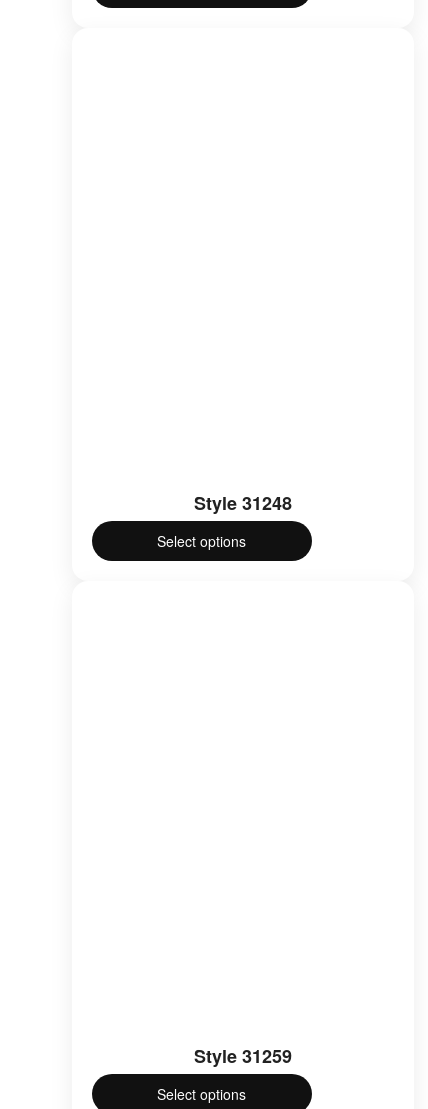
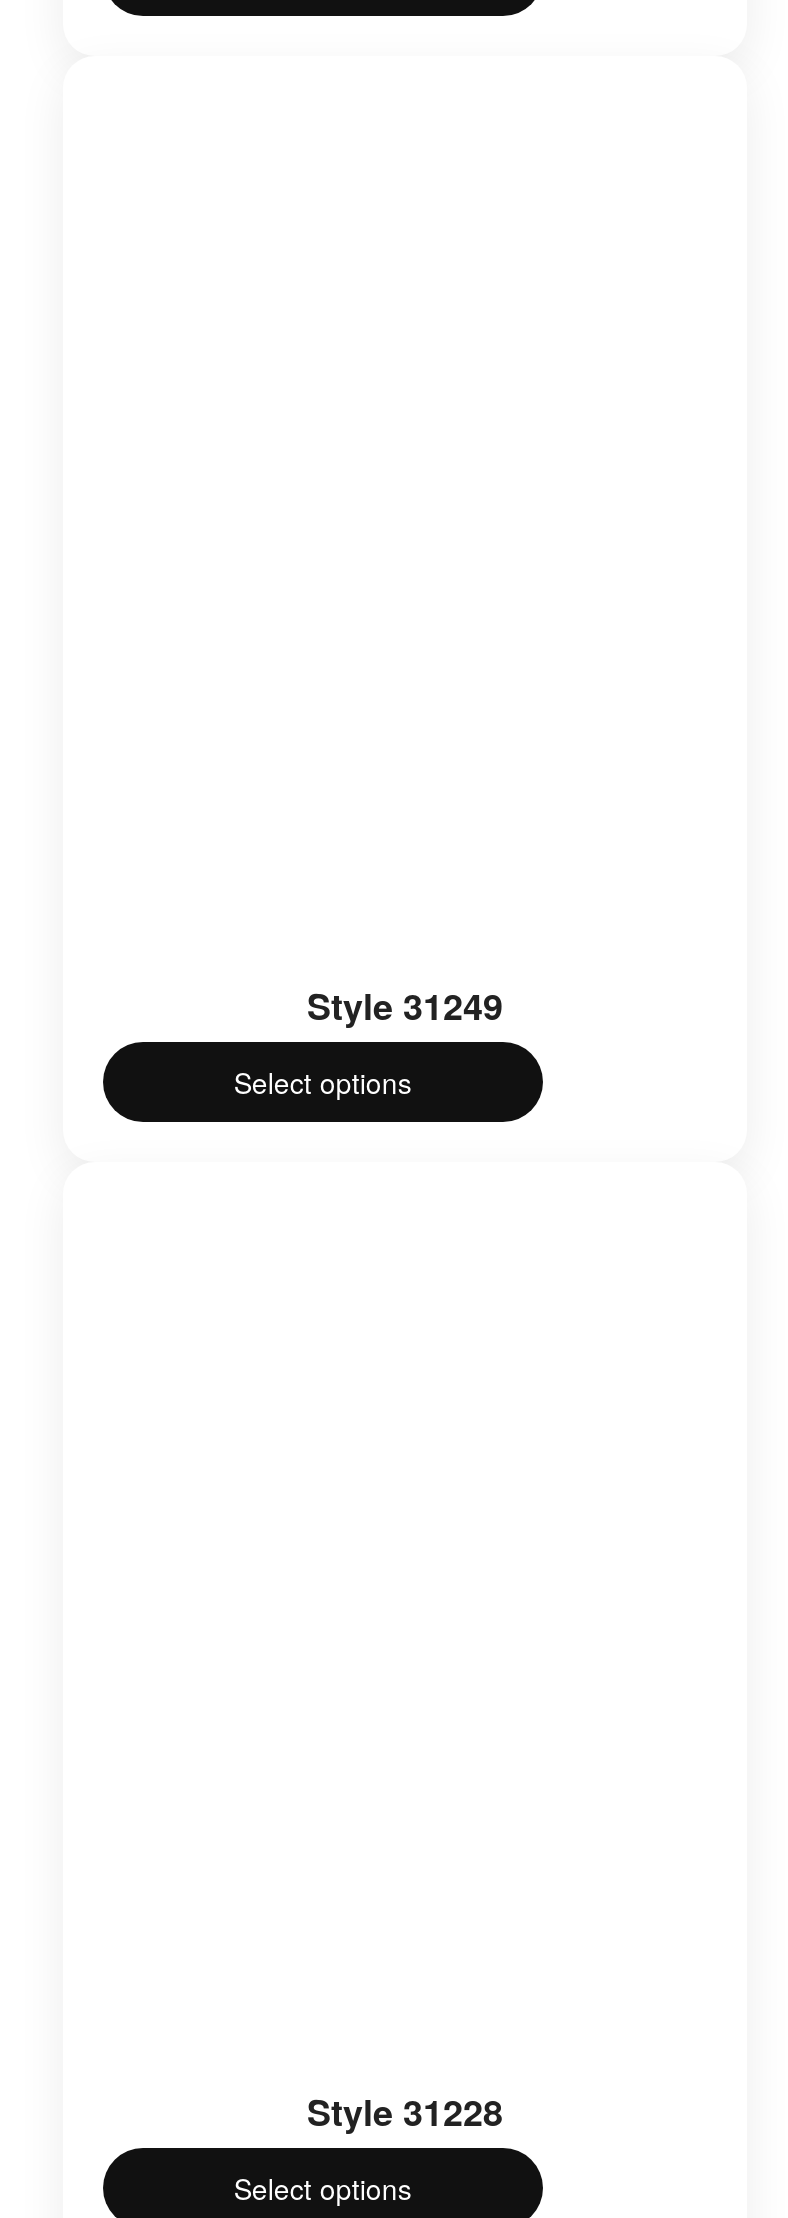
- Style 31248
+ Style 31249

- Style 31259
+ Style 31228
